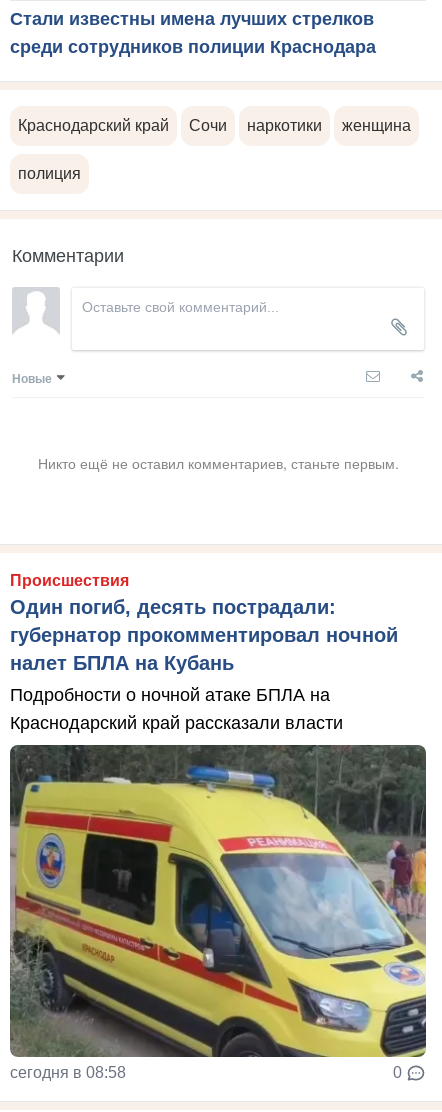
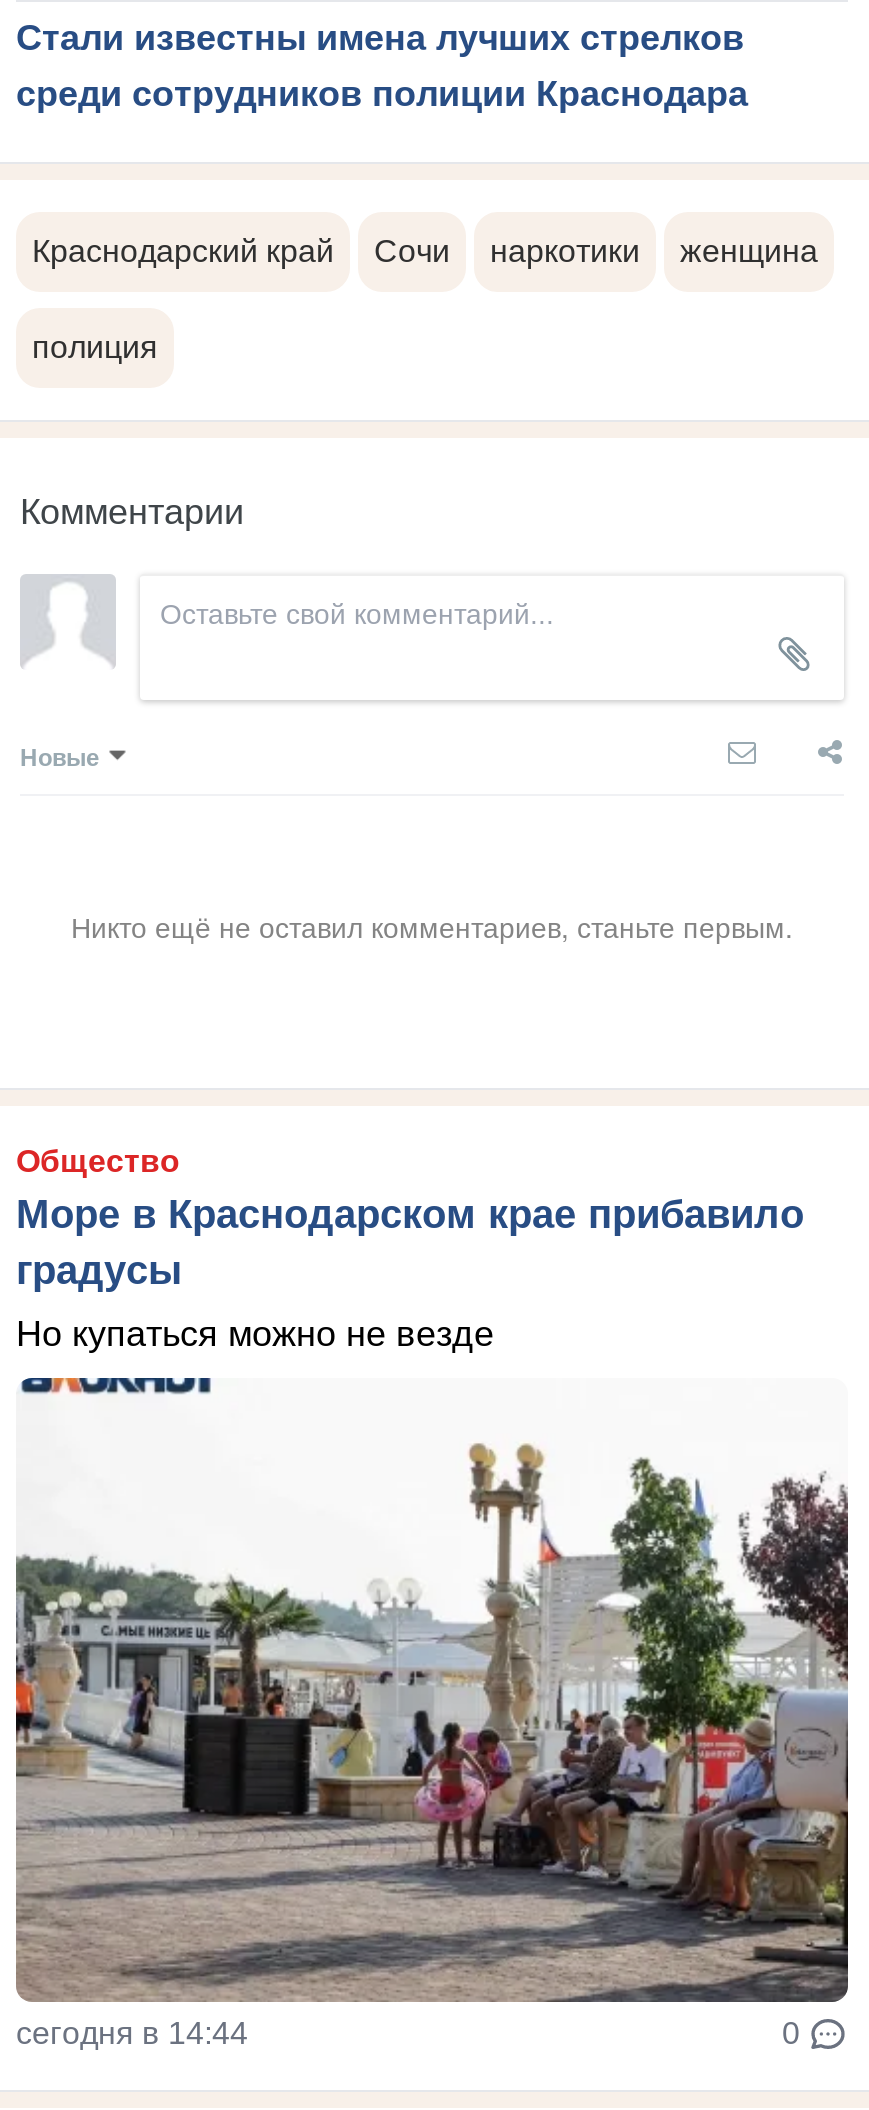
- Происшествия
- Один погиб, десять пострадали:
- губернатор прокомментировал ночной
- налет БПЛА на Кубань
+ Общество
+ Море в Краснодарском крае прибавило
+ градусы

- Подробности о ночной атаке БПЛА на
- Краснодарский край рассказали власти
+ Но купаться можно не везде

- [image]
- сегодня в 08:58
+ [image]
+ сегодня в 14:44
